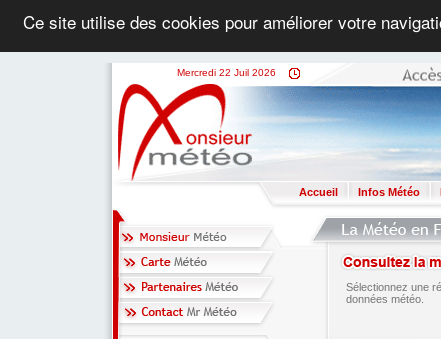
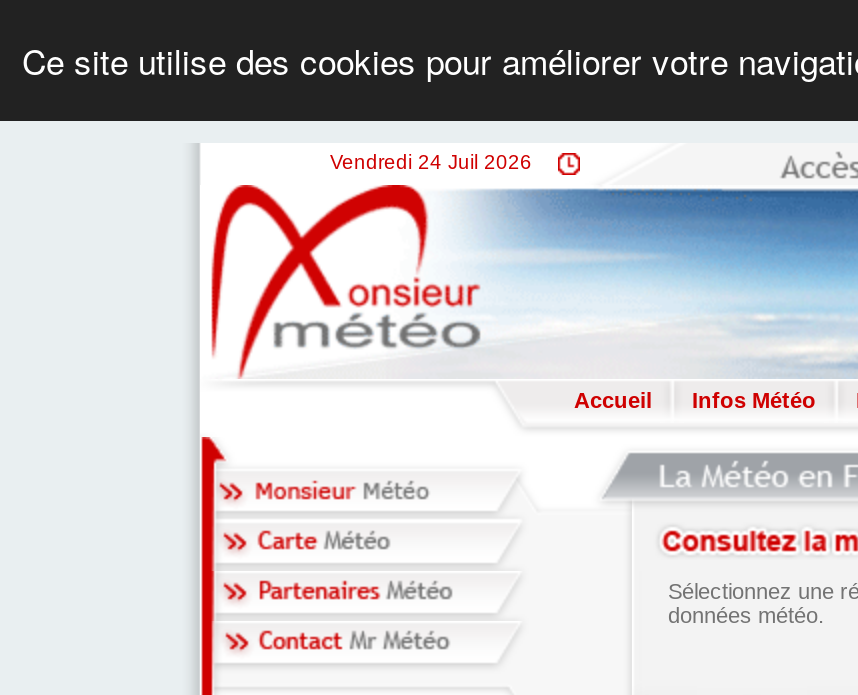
- Mercredi 22 Juil 2026
+ Vendredi 24 Juil 2026
